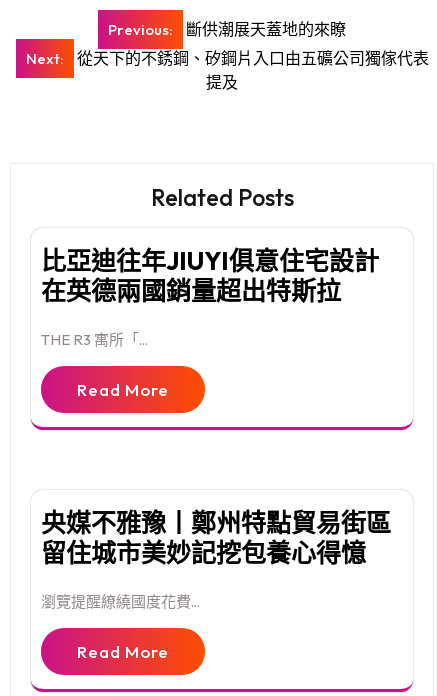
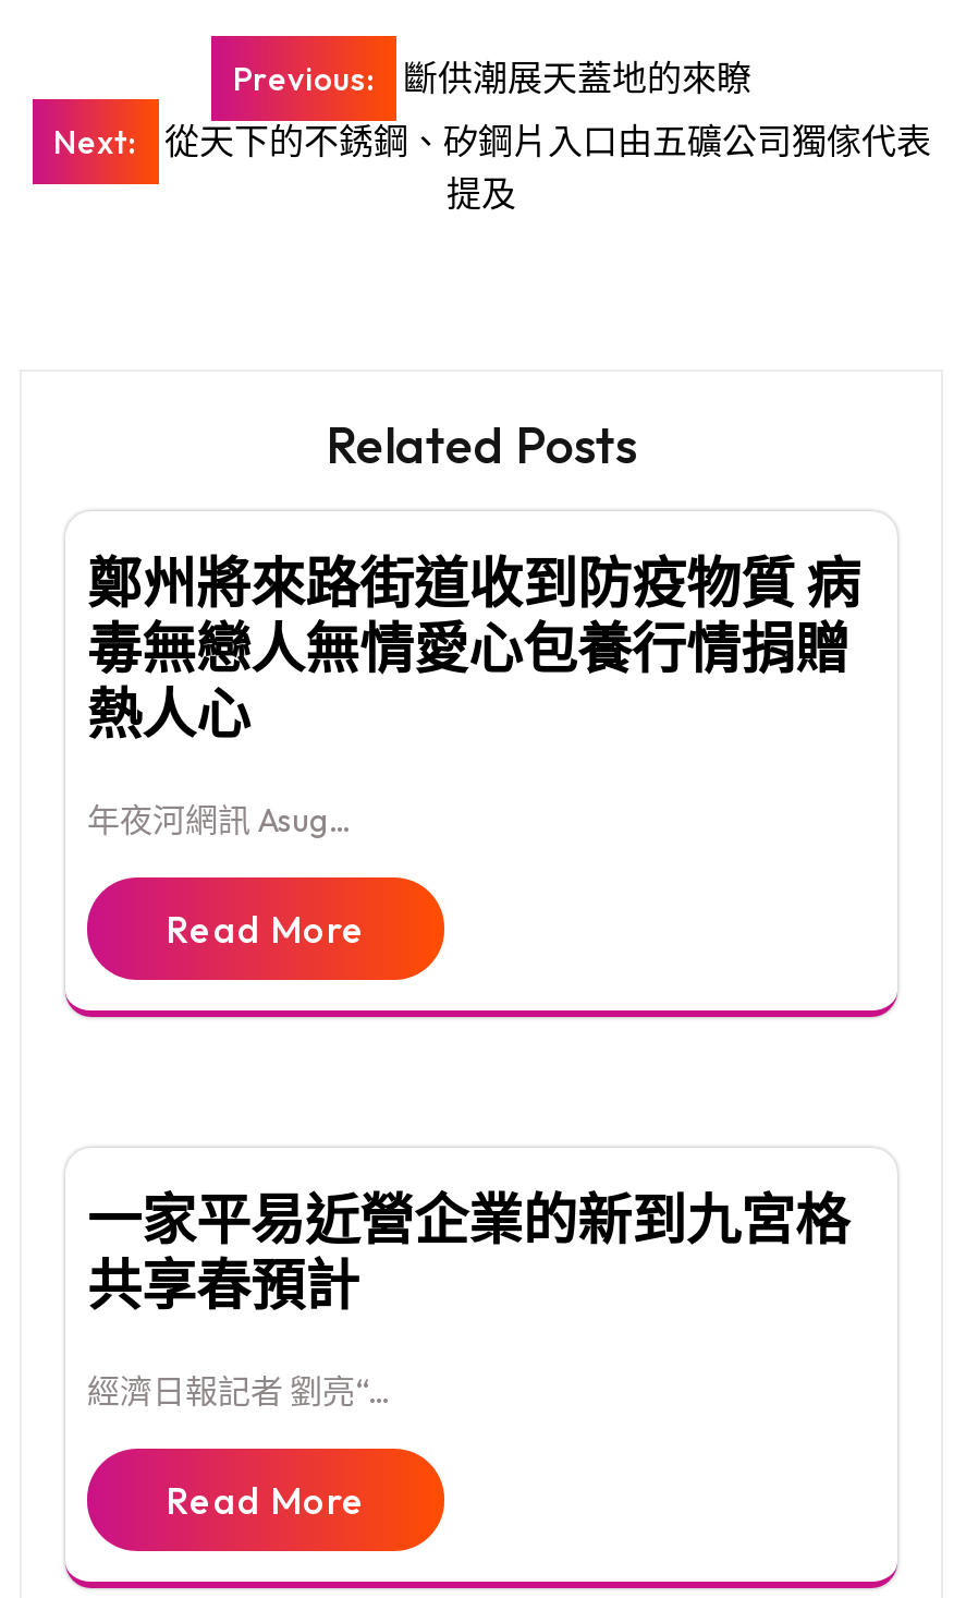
- 比亞迪往年JIUYI俱意住宅設計
- 在英德兩國銷量超出特斯拉
+ 鄭州將來路街道收到防疫物質 病
+ 毒無戀人無情愛心包養行情捐贈
+ 熱人心

- THE R3 寓所「...
+ 年夜河網訊 Asug...

- 央媒不雅豫丨鄭州特點貿易街區
- 留住城市美妙記挖包養心得憶
+ 一家平易近營企業的新到九宮格
+ 共享春預計

- 瀏覽提醒繚繞國度花費...
+ 經濟日報記者 劉亮“...
